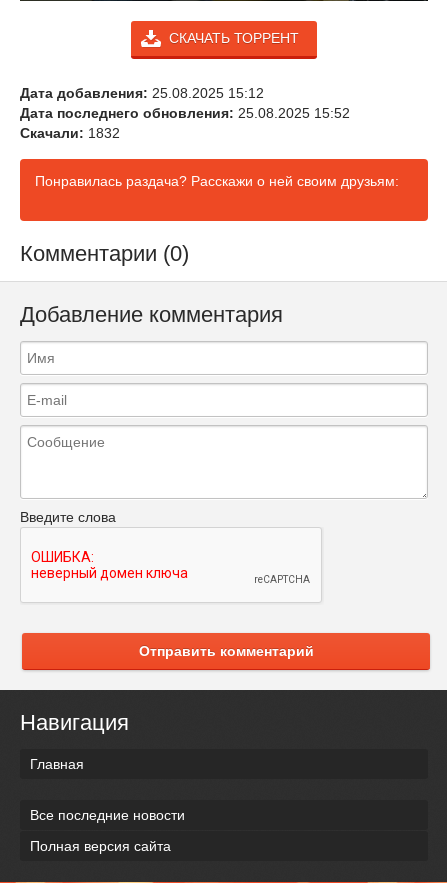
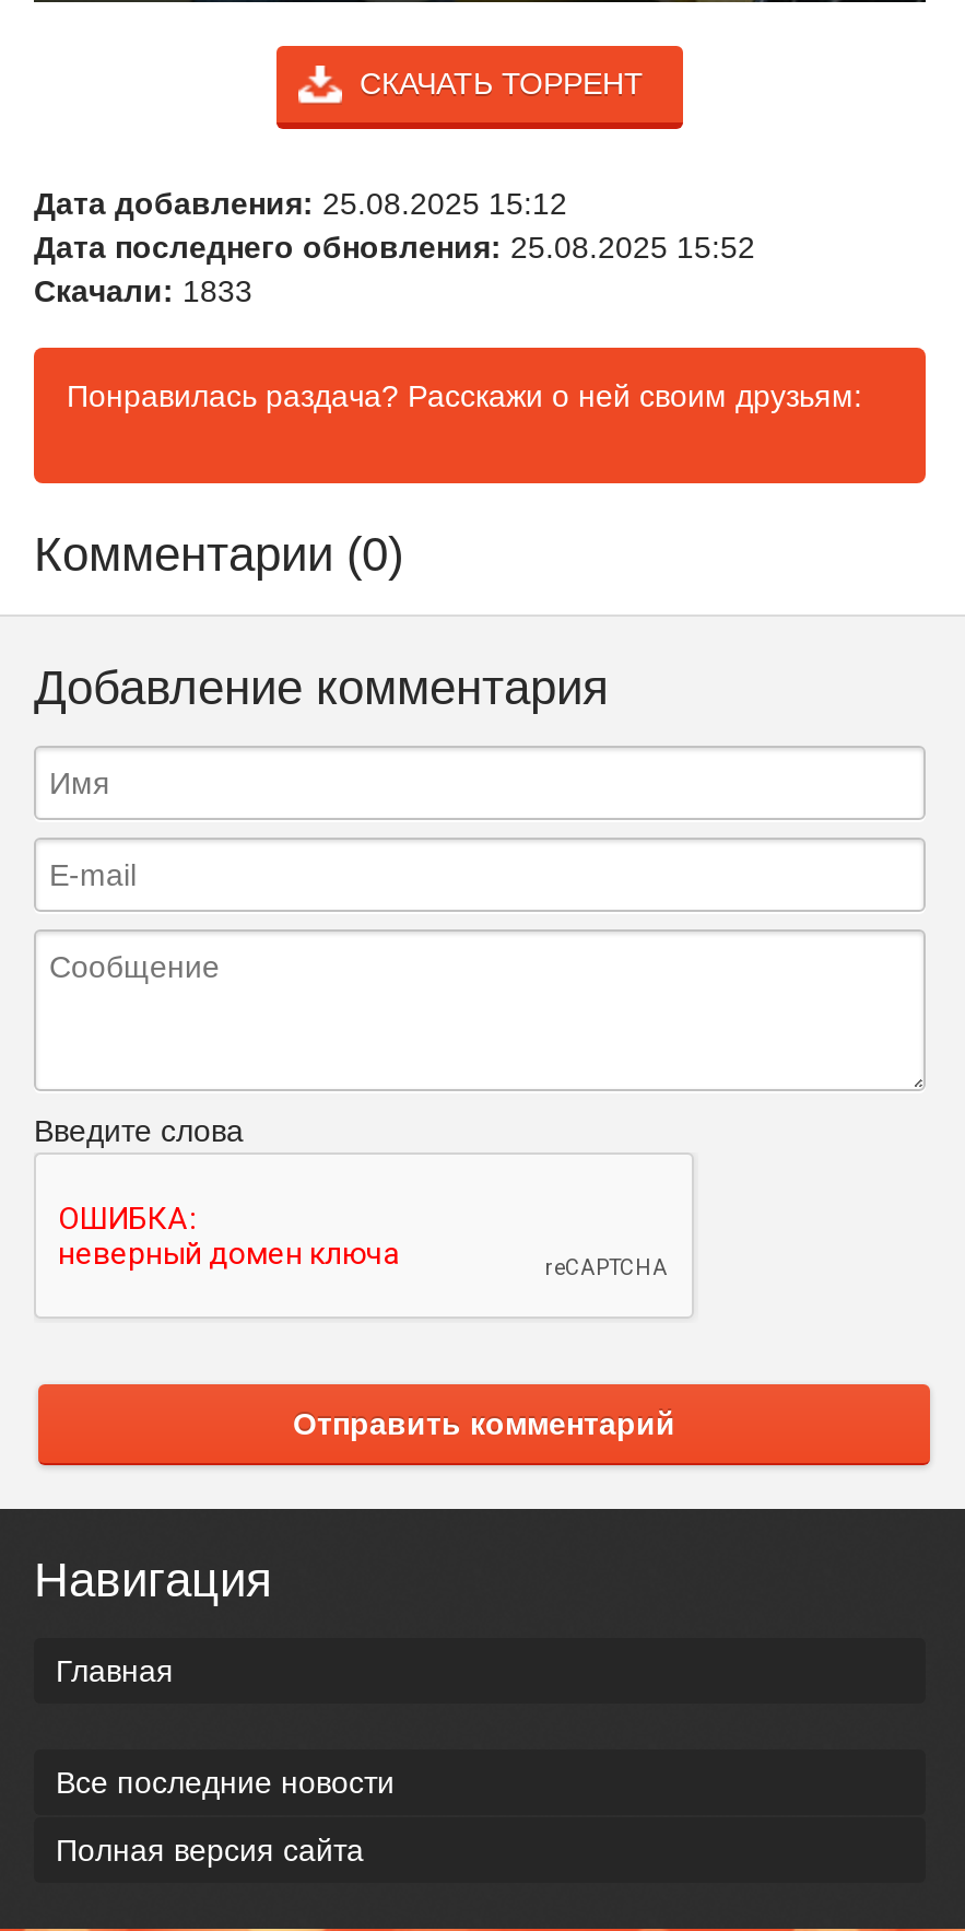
- Скачали: 1832
+ Скачали: 1833
